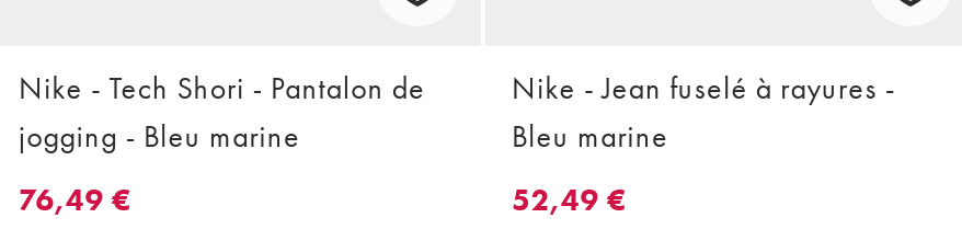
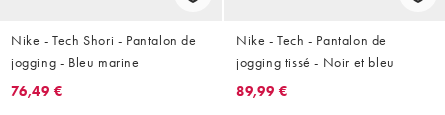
- Nike - Jean fuselé à rayures -
- Bleu marine
+ Nike - Tech - Pantalon de
+ jogging tissé - Noir et bleu

- 52,49 €
+ 89,99 €
